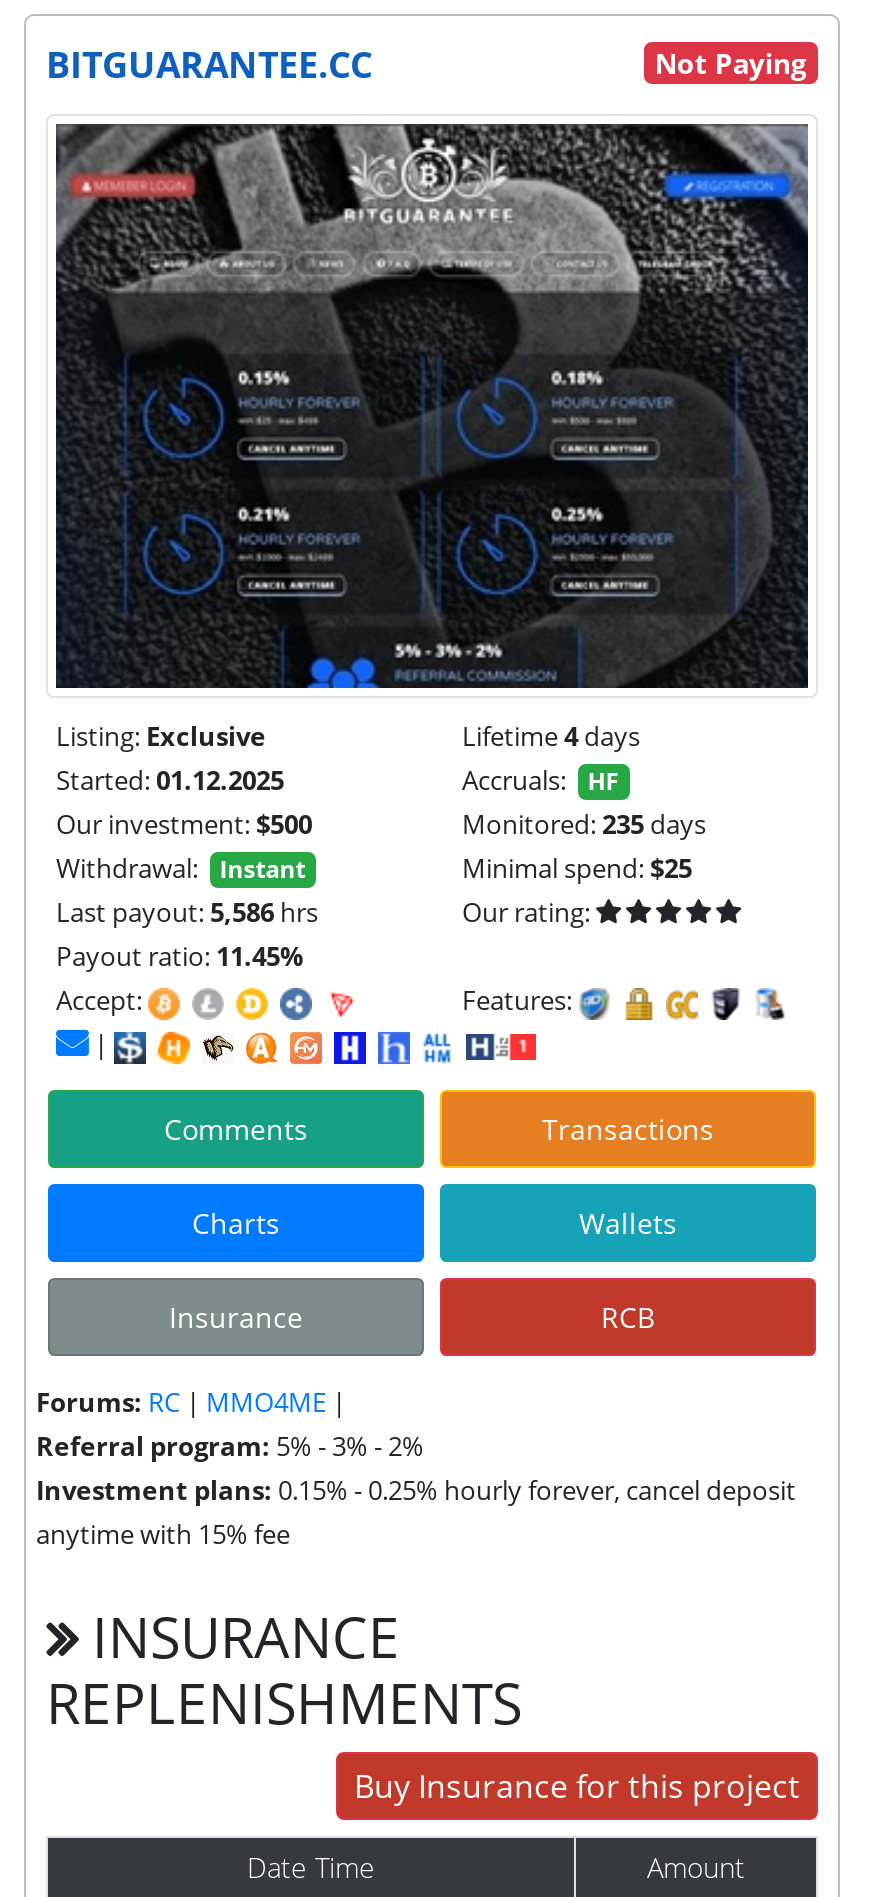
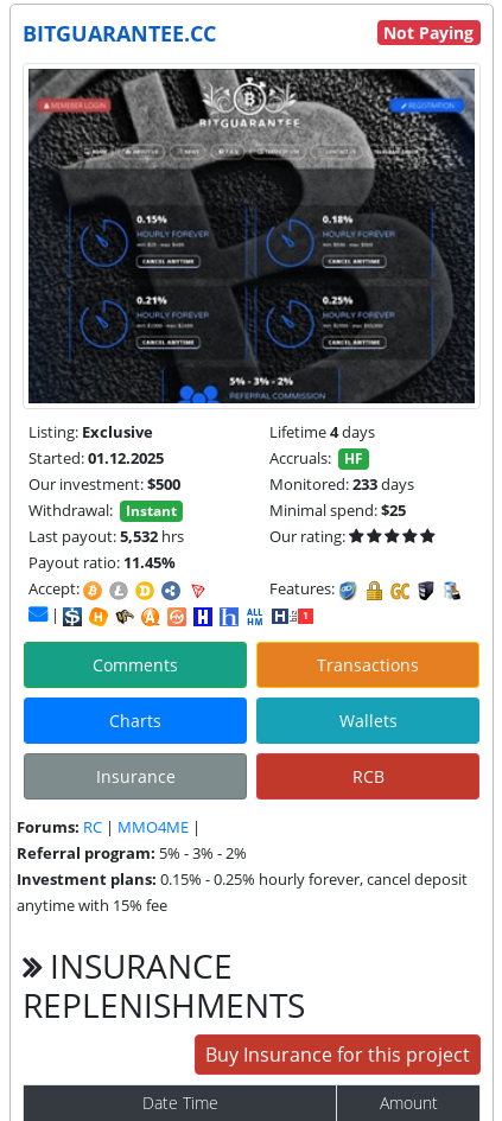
- Monitored: 235 days
+ Monitored: 233 days

- Last payout: 5,586 hrs
+ Last payout: 5,532 hrs
